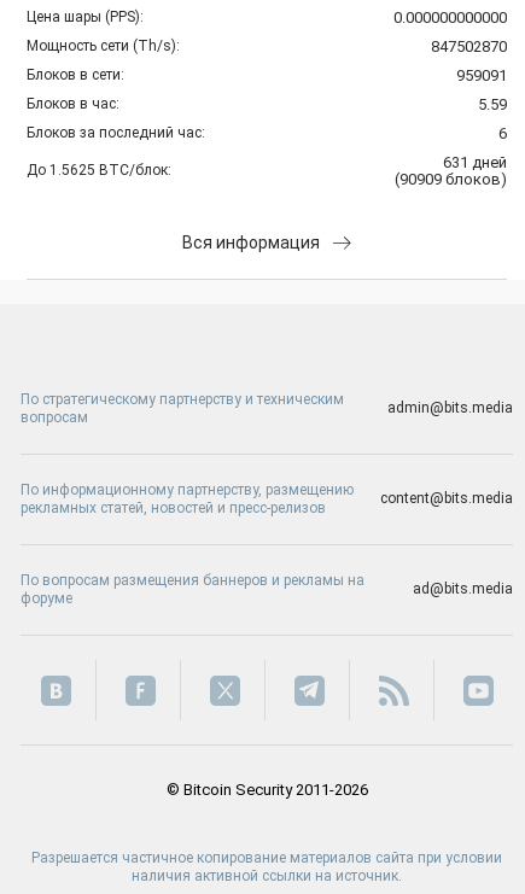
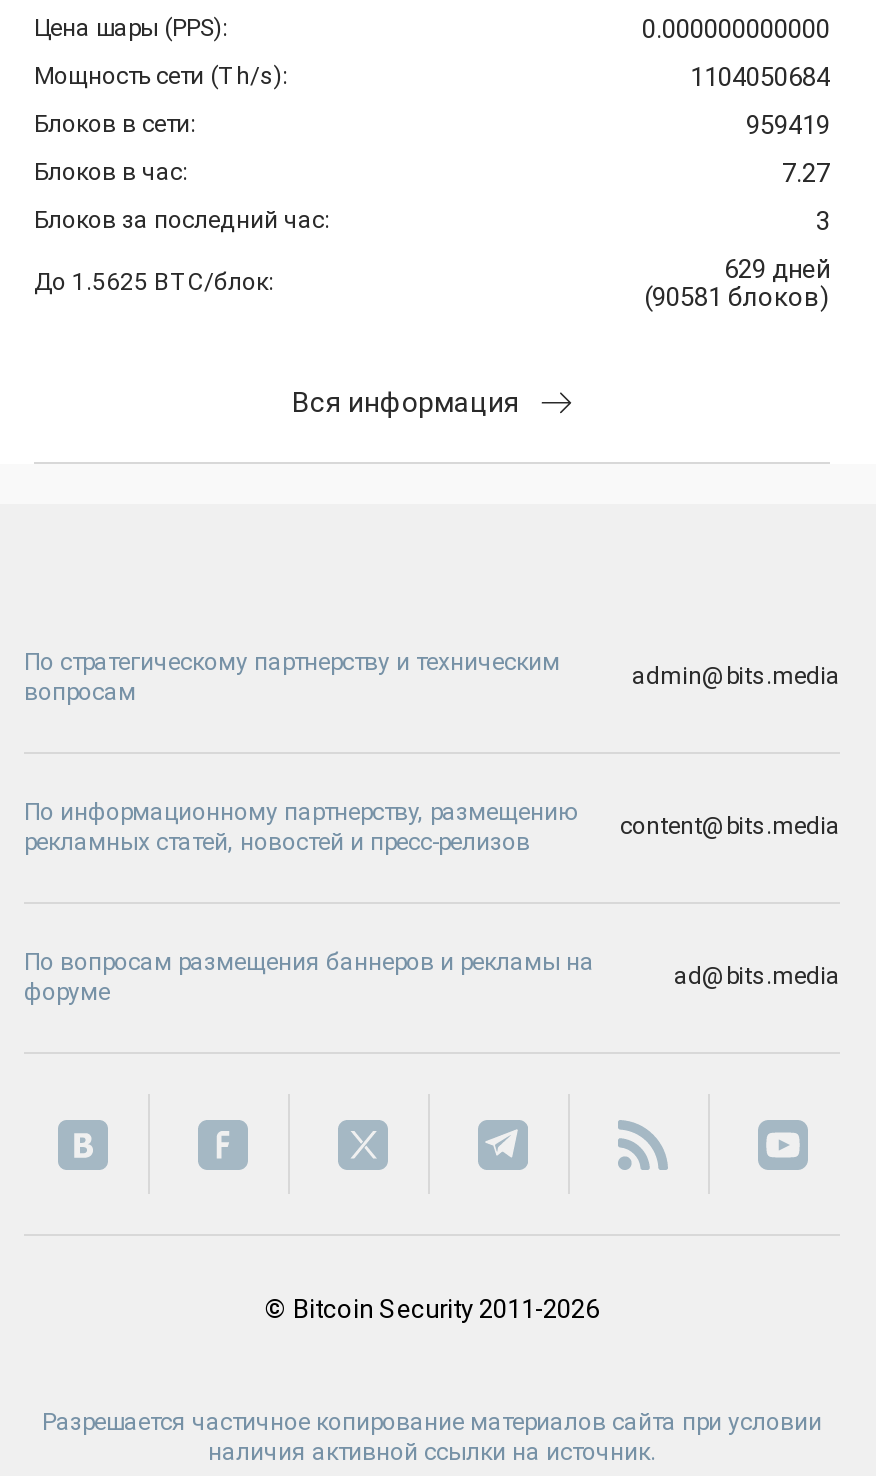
- 847502870
+ 1104050684

- 959091
+ 959419

- 5.59
+ 7.27

- 6
+ 3

- 631 дней
+ 629 дней

- (90909 блоков)
+ (90581 блоков)
